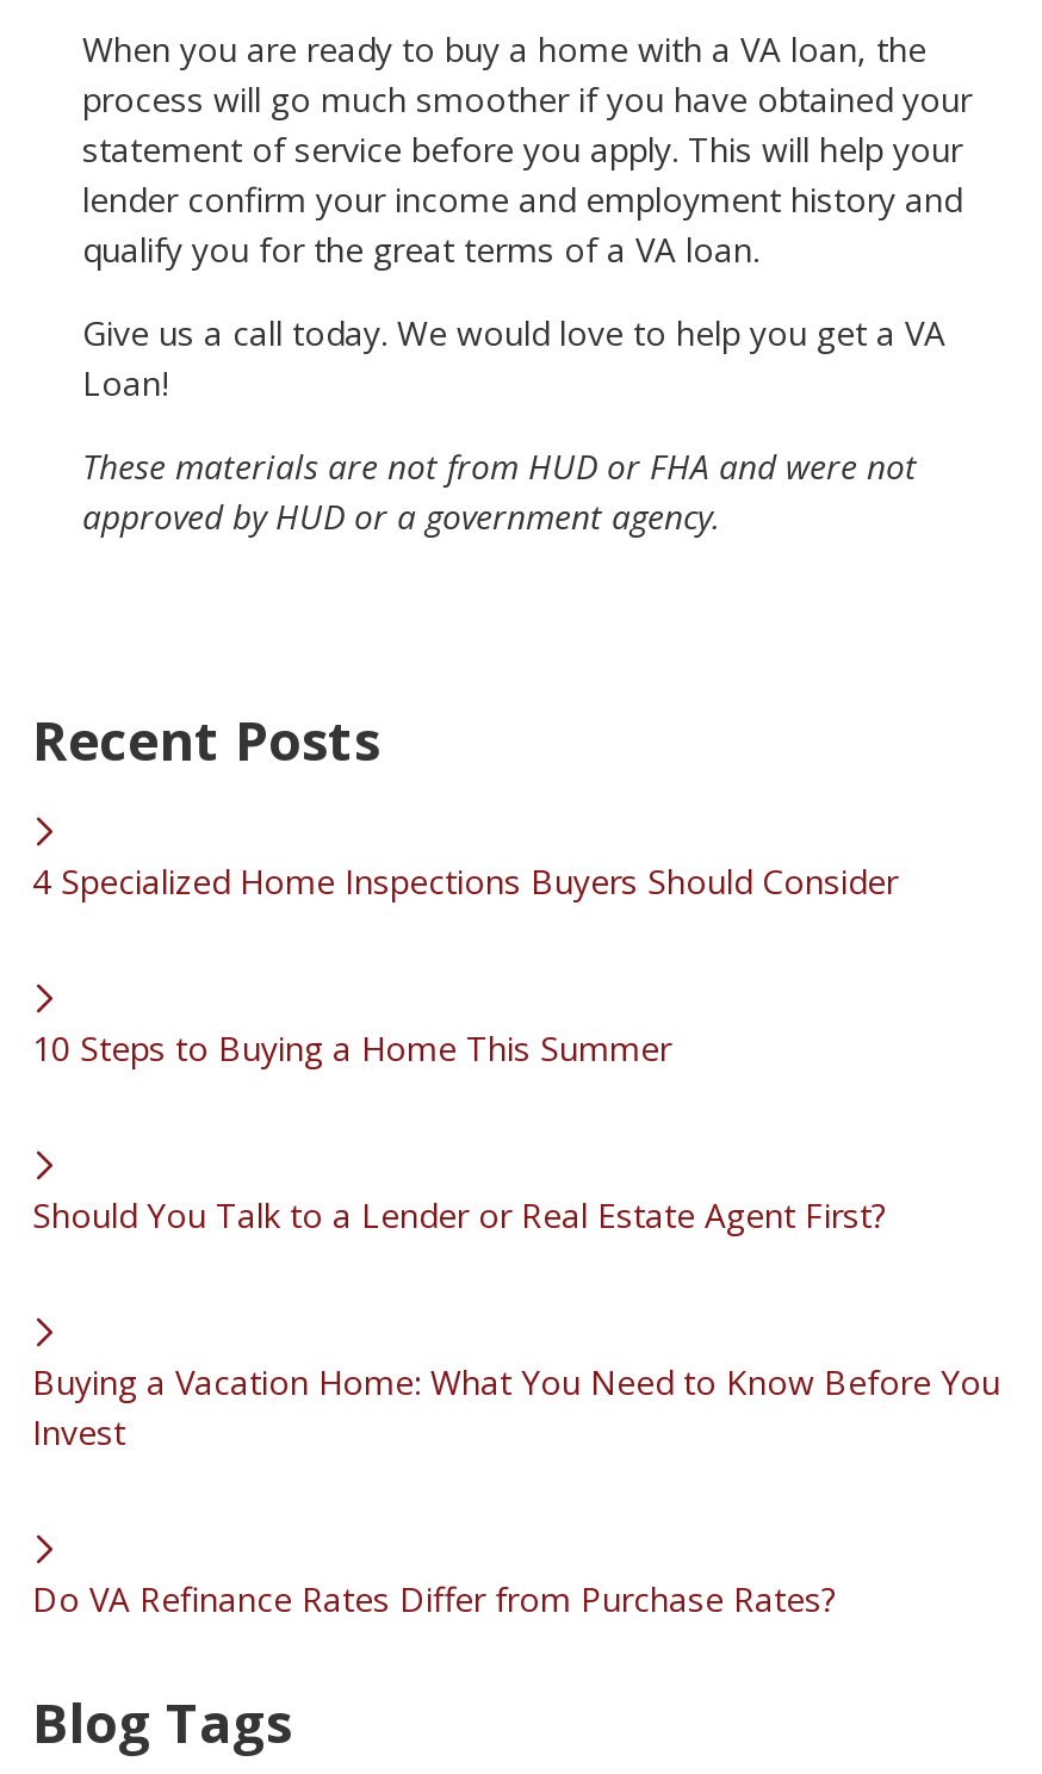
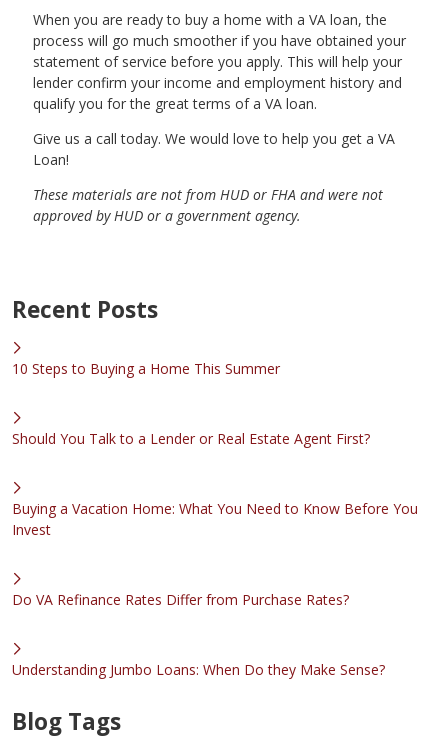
- 4 Specialized Home Inspections Buyers Should Consider

moved up: 10 Steps to Buying a Home This Summer | Should You Talk to a Lender or Real Estate Agent First? | Buying a Vacation Home: What You Need to Know Before You | Invest | Do VA Refinance Rates Differ from Purchase Rates?

+ Understanding Jumbo Loans: When Do they Make Sense?
